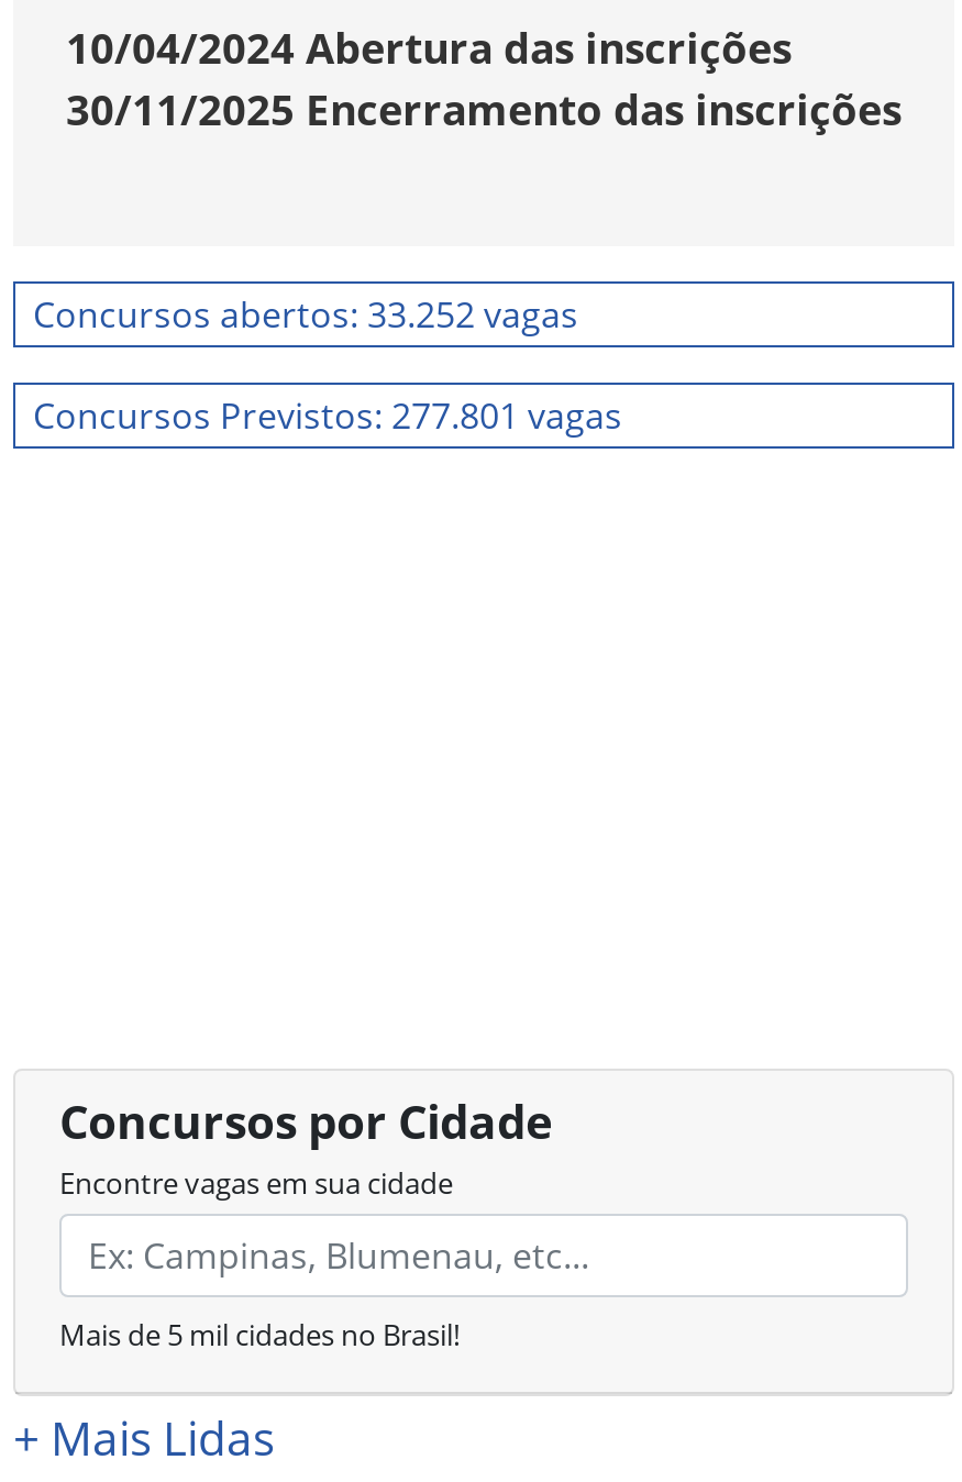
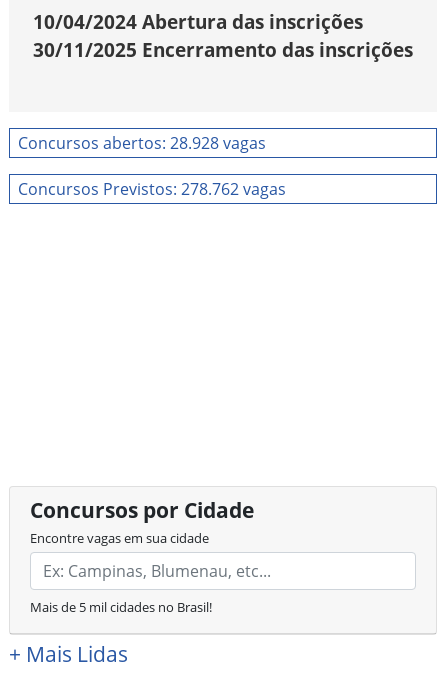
- Concursos abertos: 33.252 vagas
+ Concursos abertos: 28.928 vagas

- Concursos Previstos: 277.801 vagas
+ Concursos Previstos: 278.762 vagas
